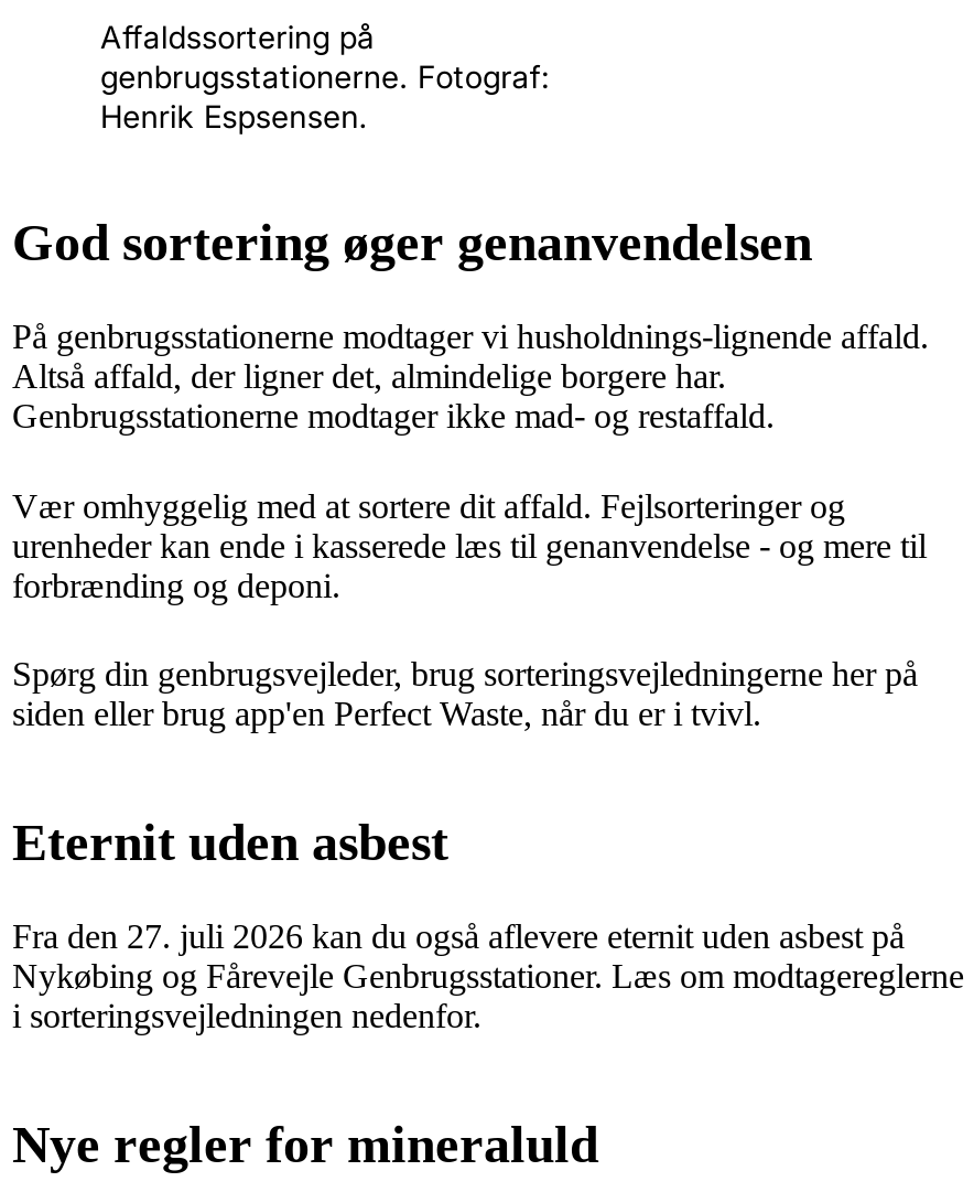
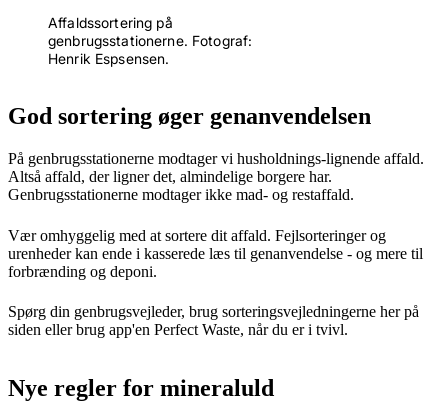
- Eternit uden asbest
- Fra den 27. juli 2026 kan du også aflevere eternit uden asbest på
- Nykøbing og Fårevejle Genbrugsstationer. Læs om modtagereglerne
- i sorteringsvejledningen nedenfor.
